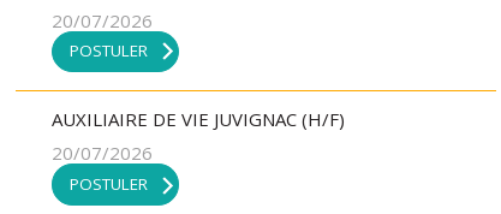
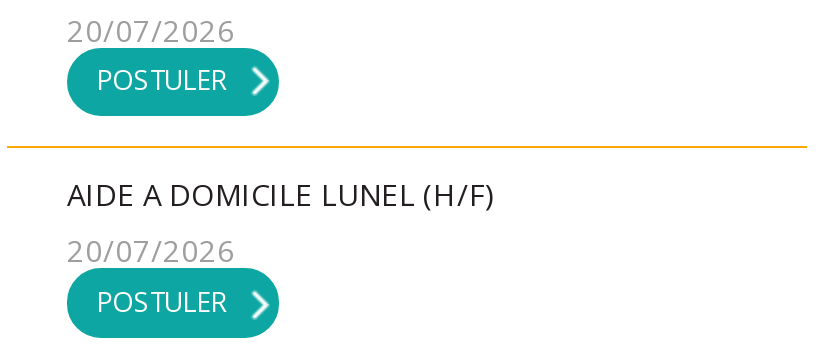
- AUXILIAIRE DE VIE JUVIGNAC (H/F)
+ AIDE A DOMICILE LUNEL (H/F)
